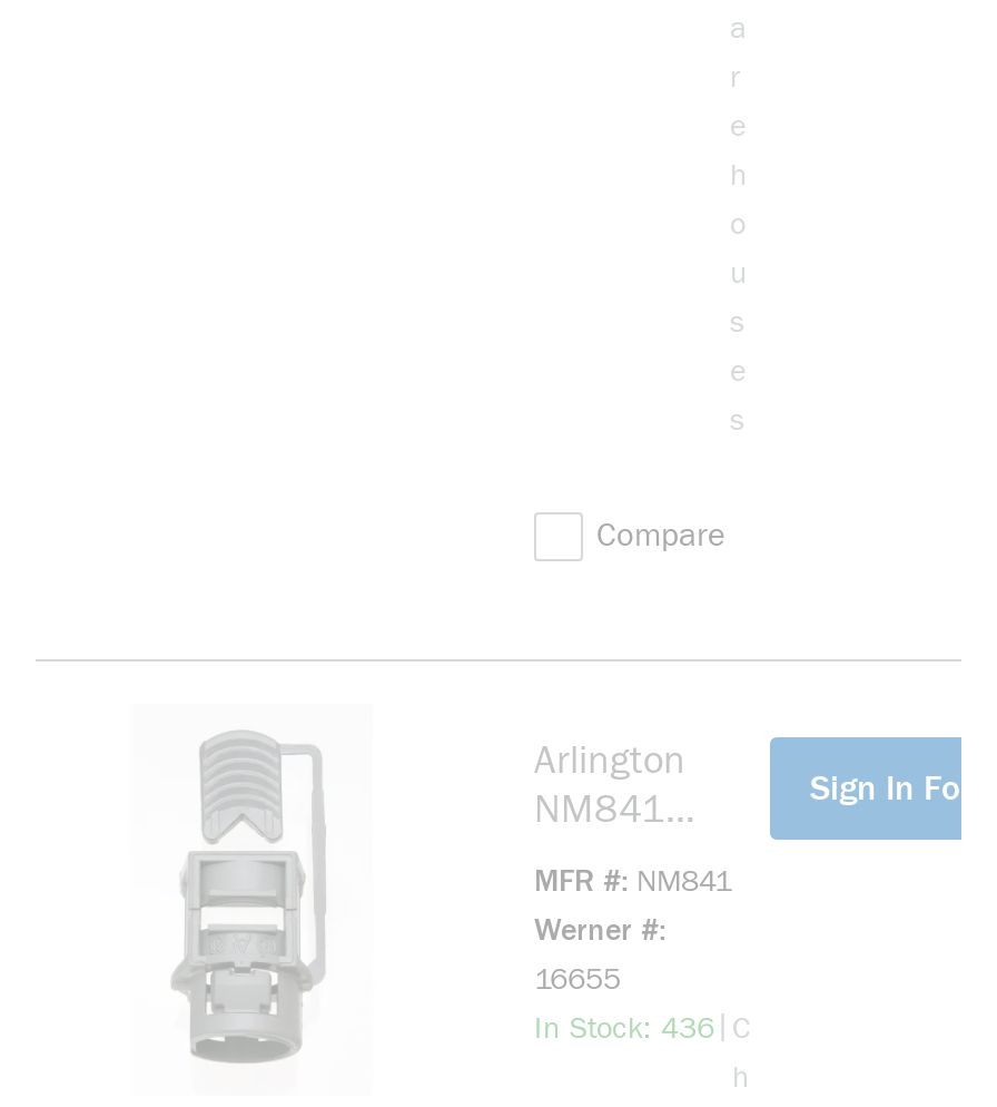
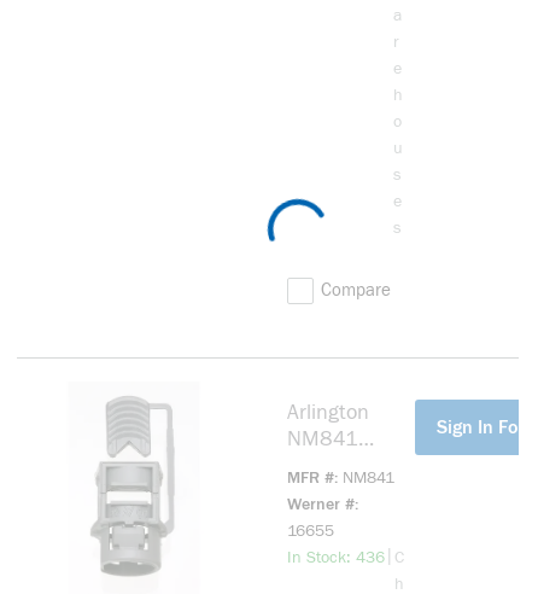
+ [image]
